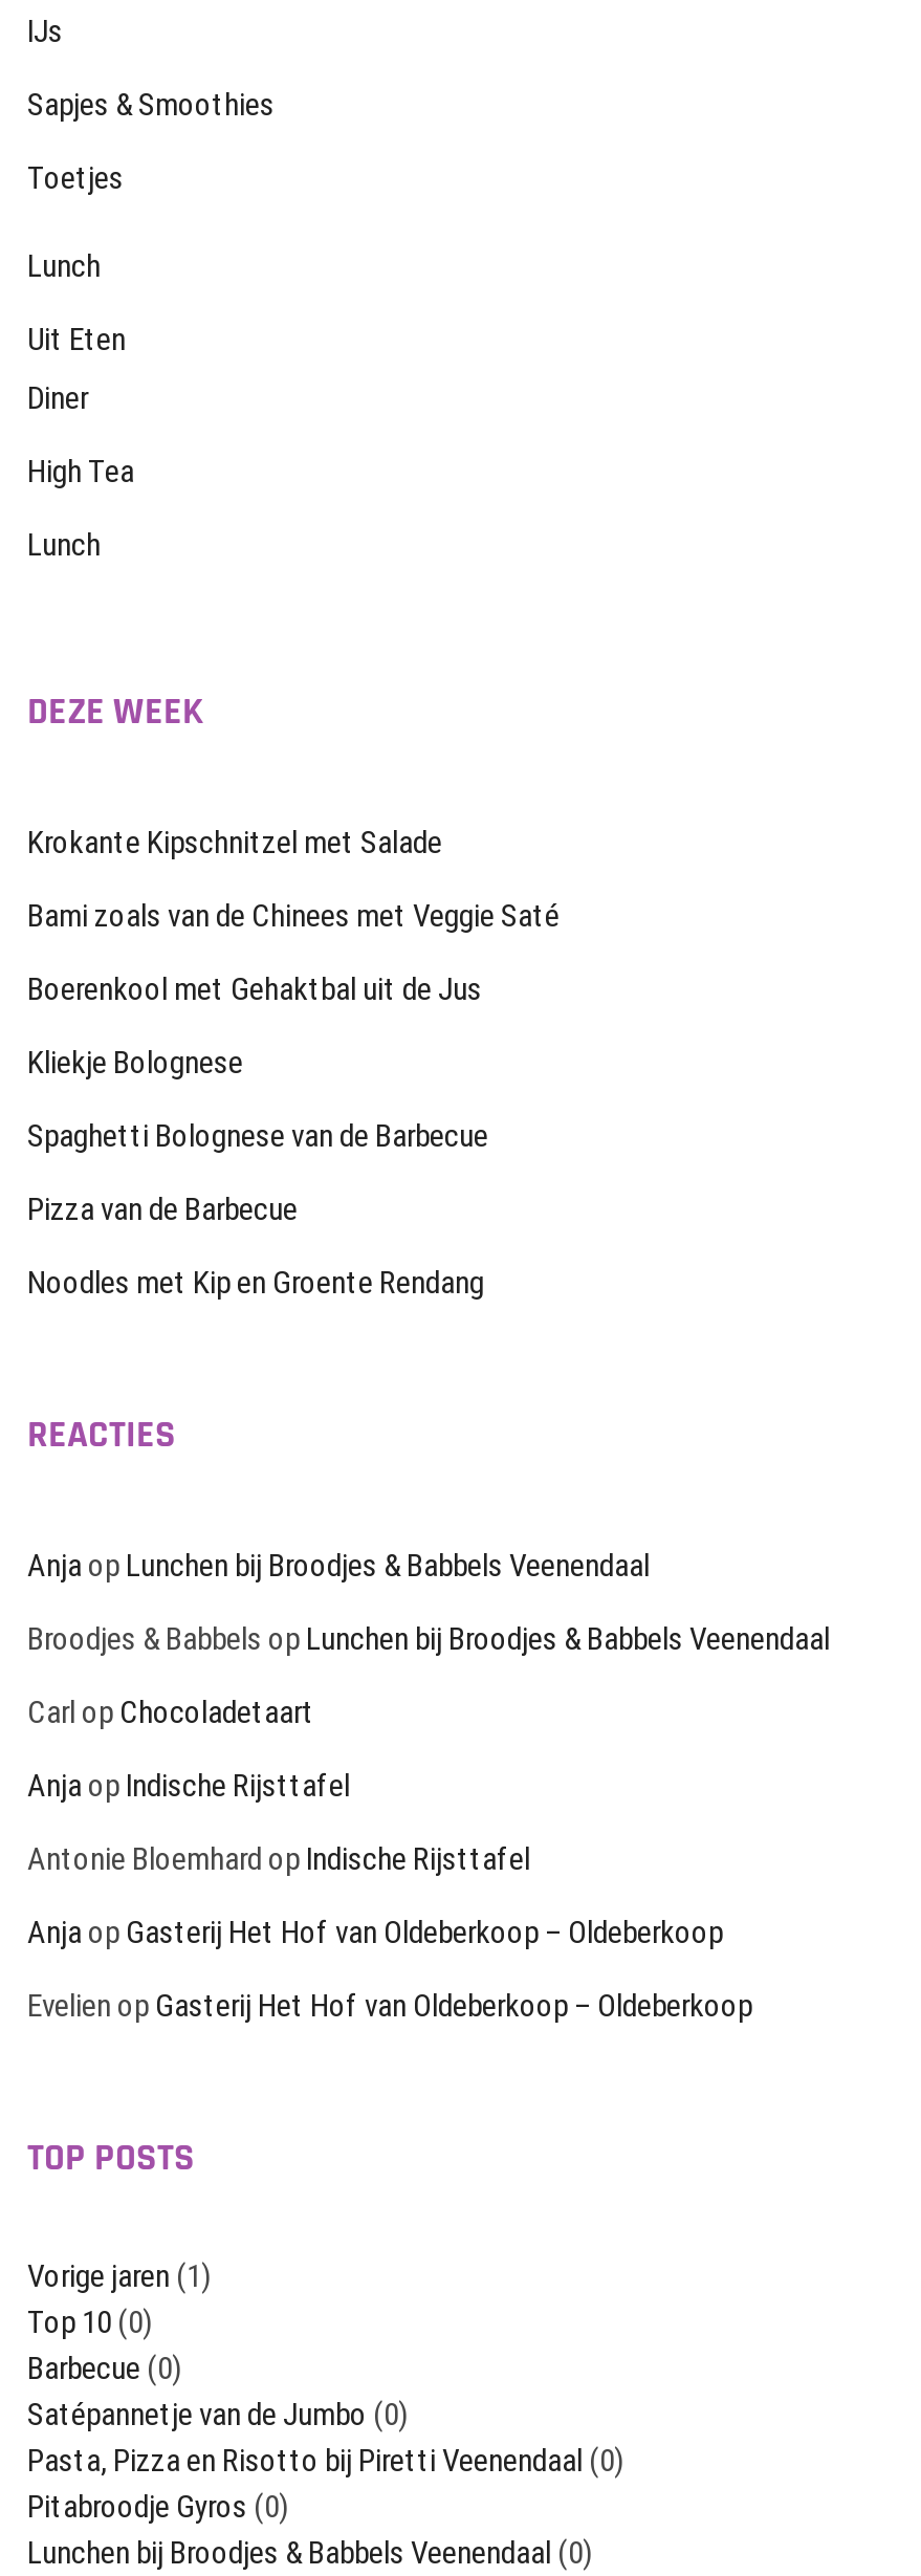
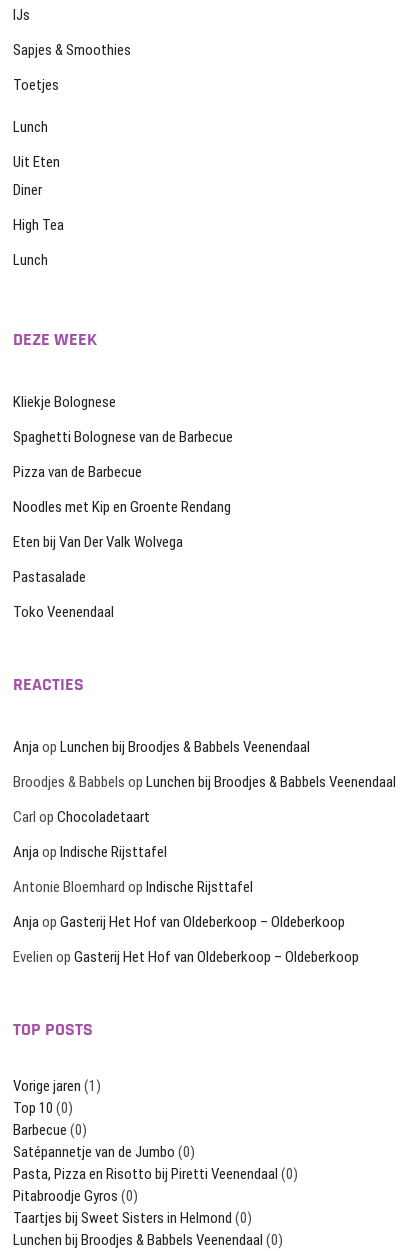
- Krokante Kipschnitzel met Salade
- Bami zoals van de Chinees met Veggie Saté
- Boerenkool met Gehaktbal uit de Jus

moved up: Kliekje Bolognese | Spaghetti Bolognese van de Barbecue | Pizza van de Barbecue | Noodles met Kip en Groente Rendang

+ Eten bij Van Der Valk Wolvega
+ Pastasalade
+ Toko Veenendaal

+ Taartjes bij Sweet Sisters in Helmond (0)
